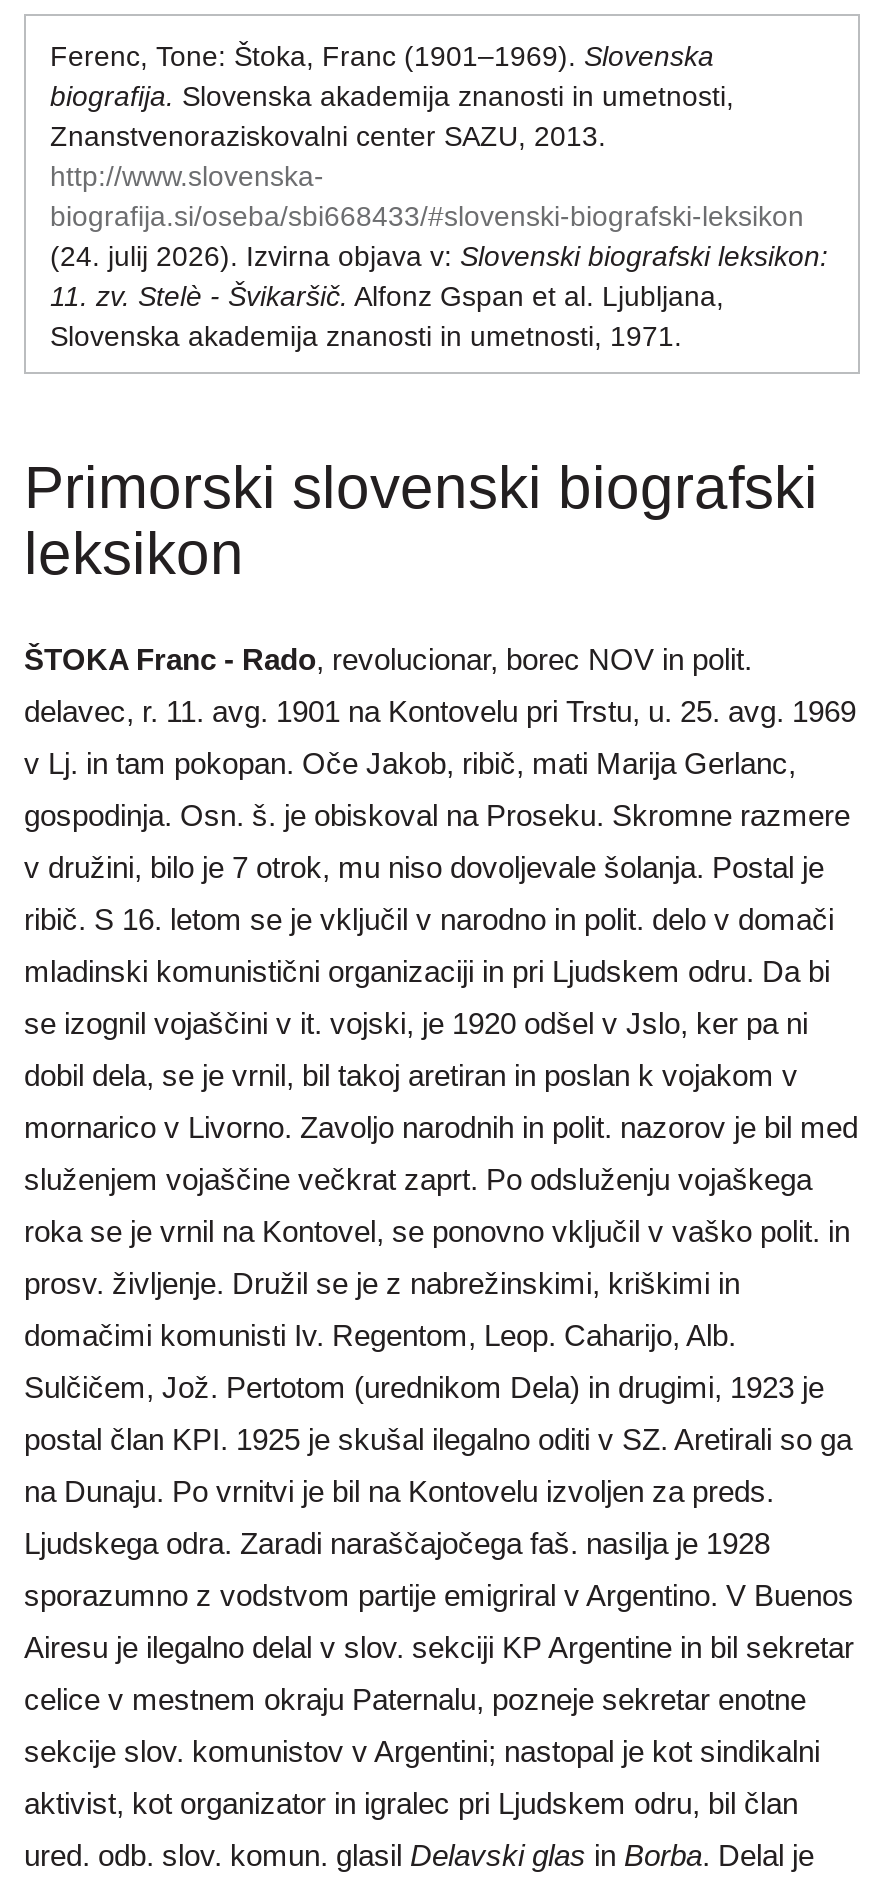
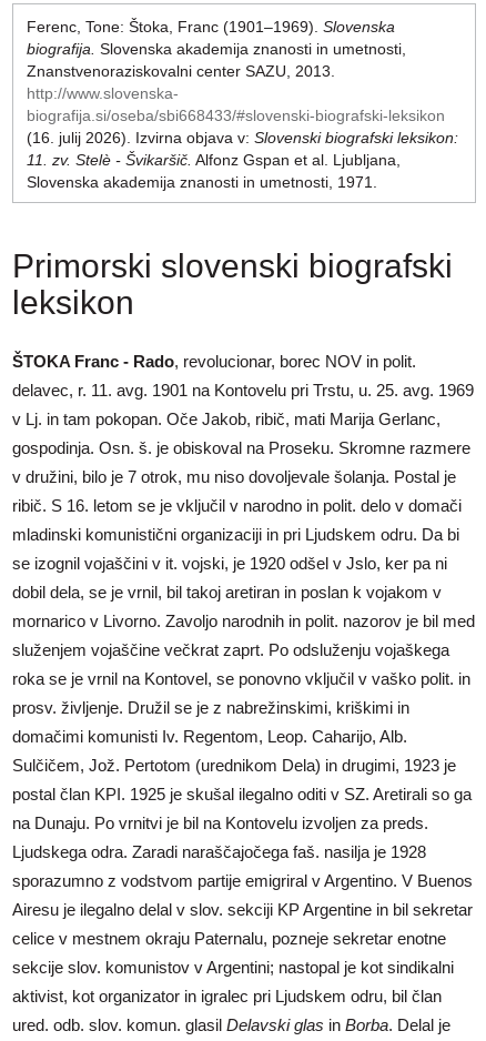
- (24. julij 2026). Izvirna objava v: Slovenski biografski leksikon:
+ (16. julij 2026). Izvirna objava v: Slovenski biografski leksikon:
